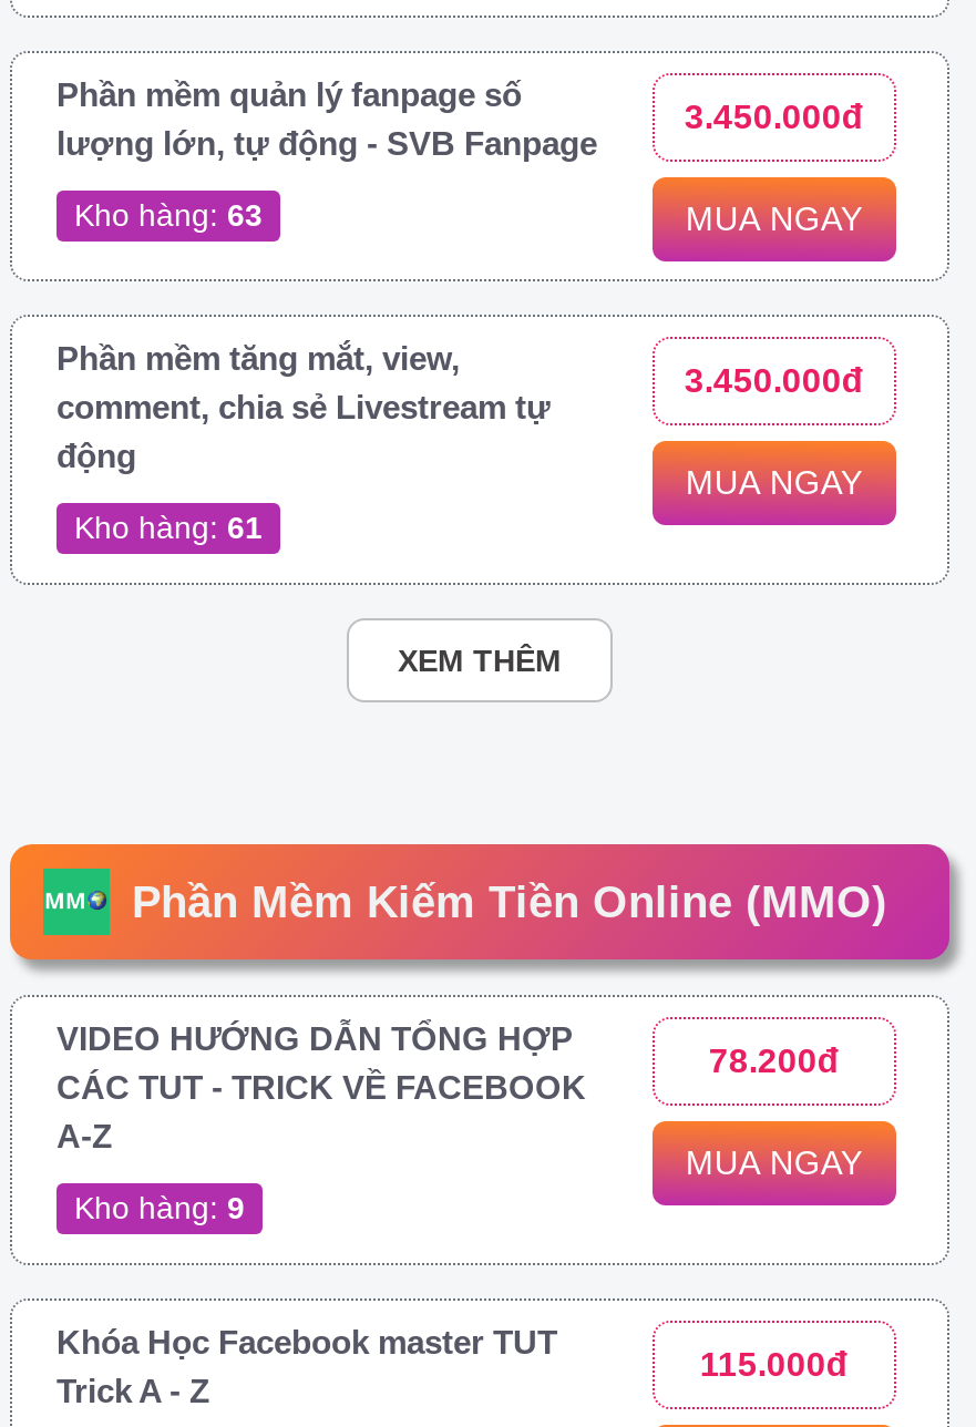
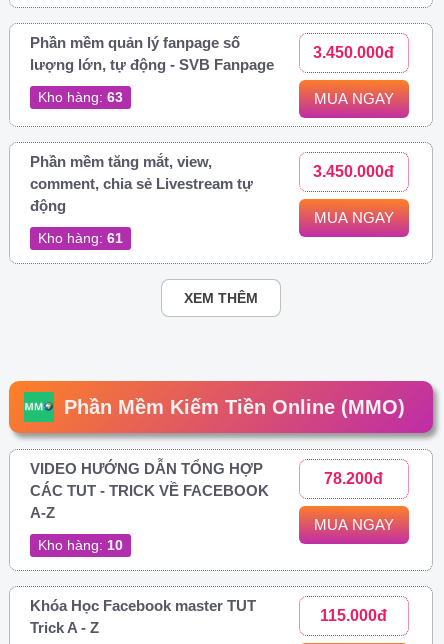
- Kho hàng: 9
+ Kho hàng: 10
